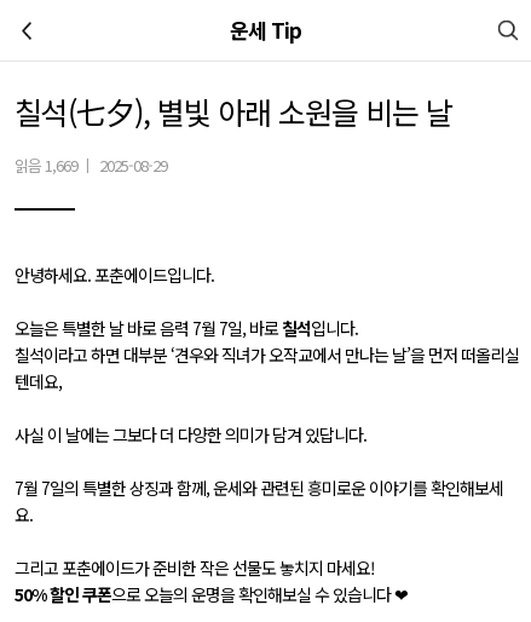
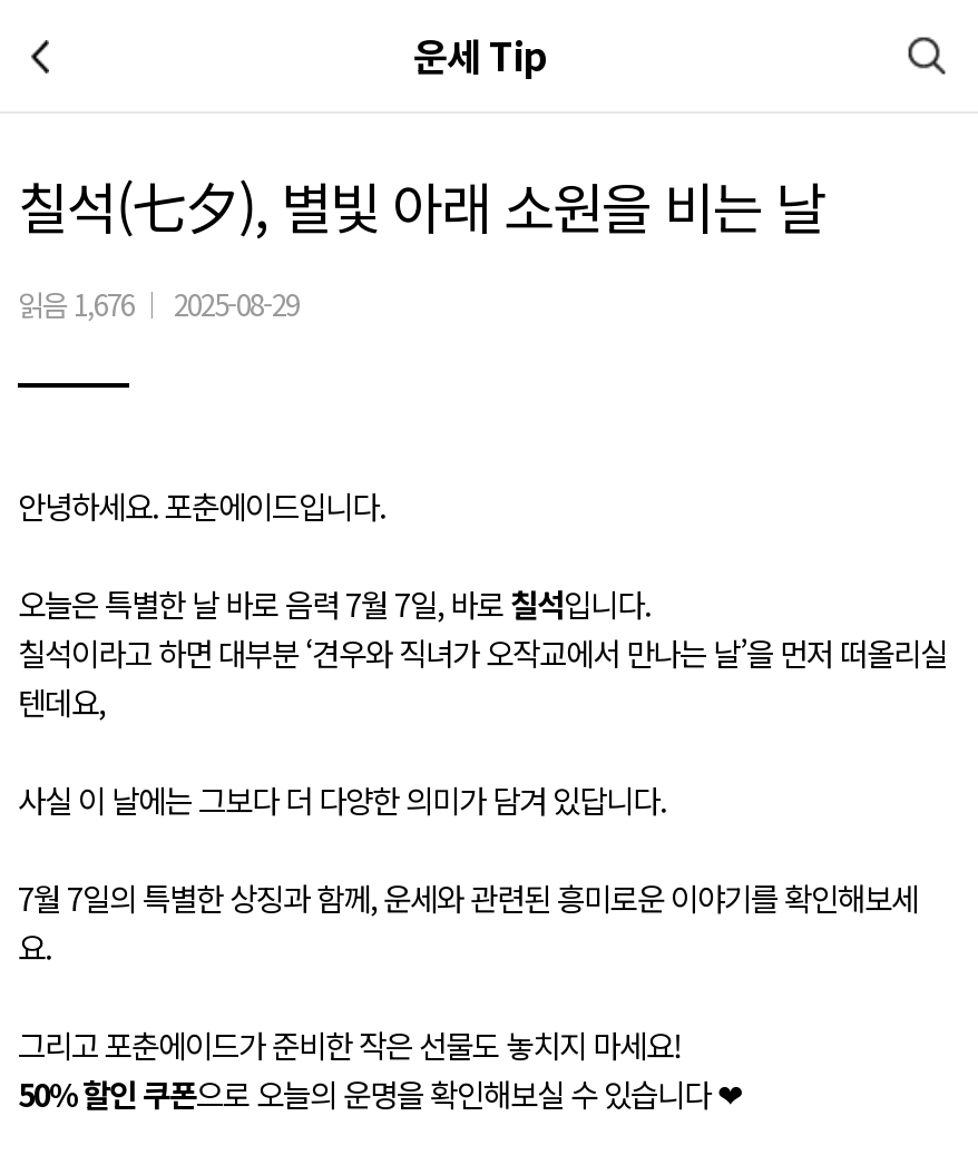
- 읽음 1,669 2025-08-29
+ 읽음 1,676 2025-08-29
